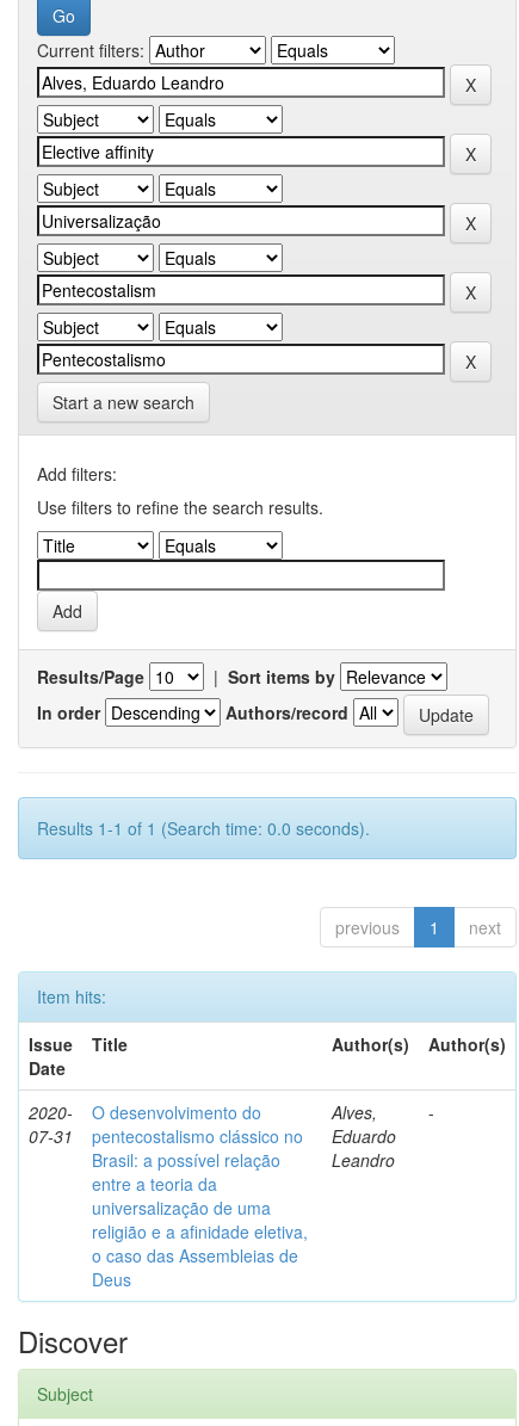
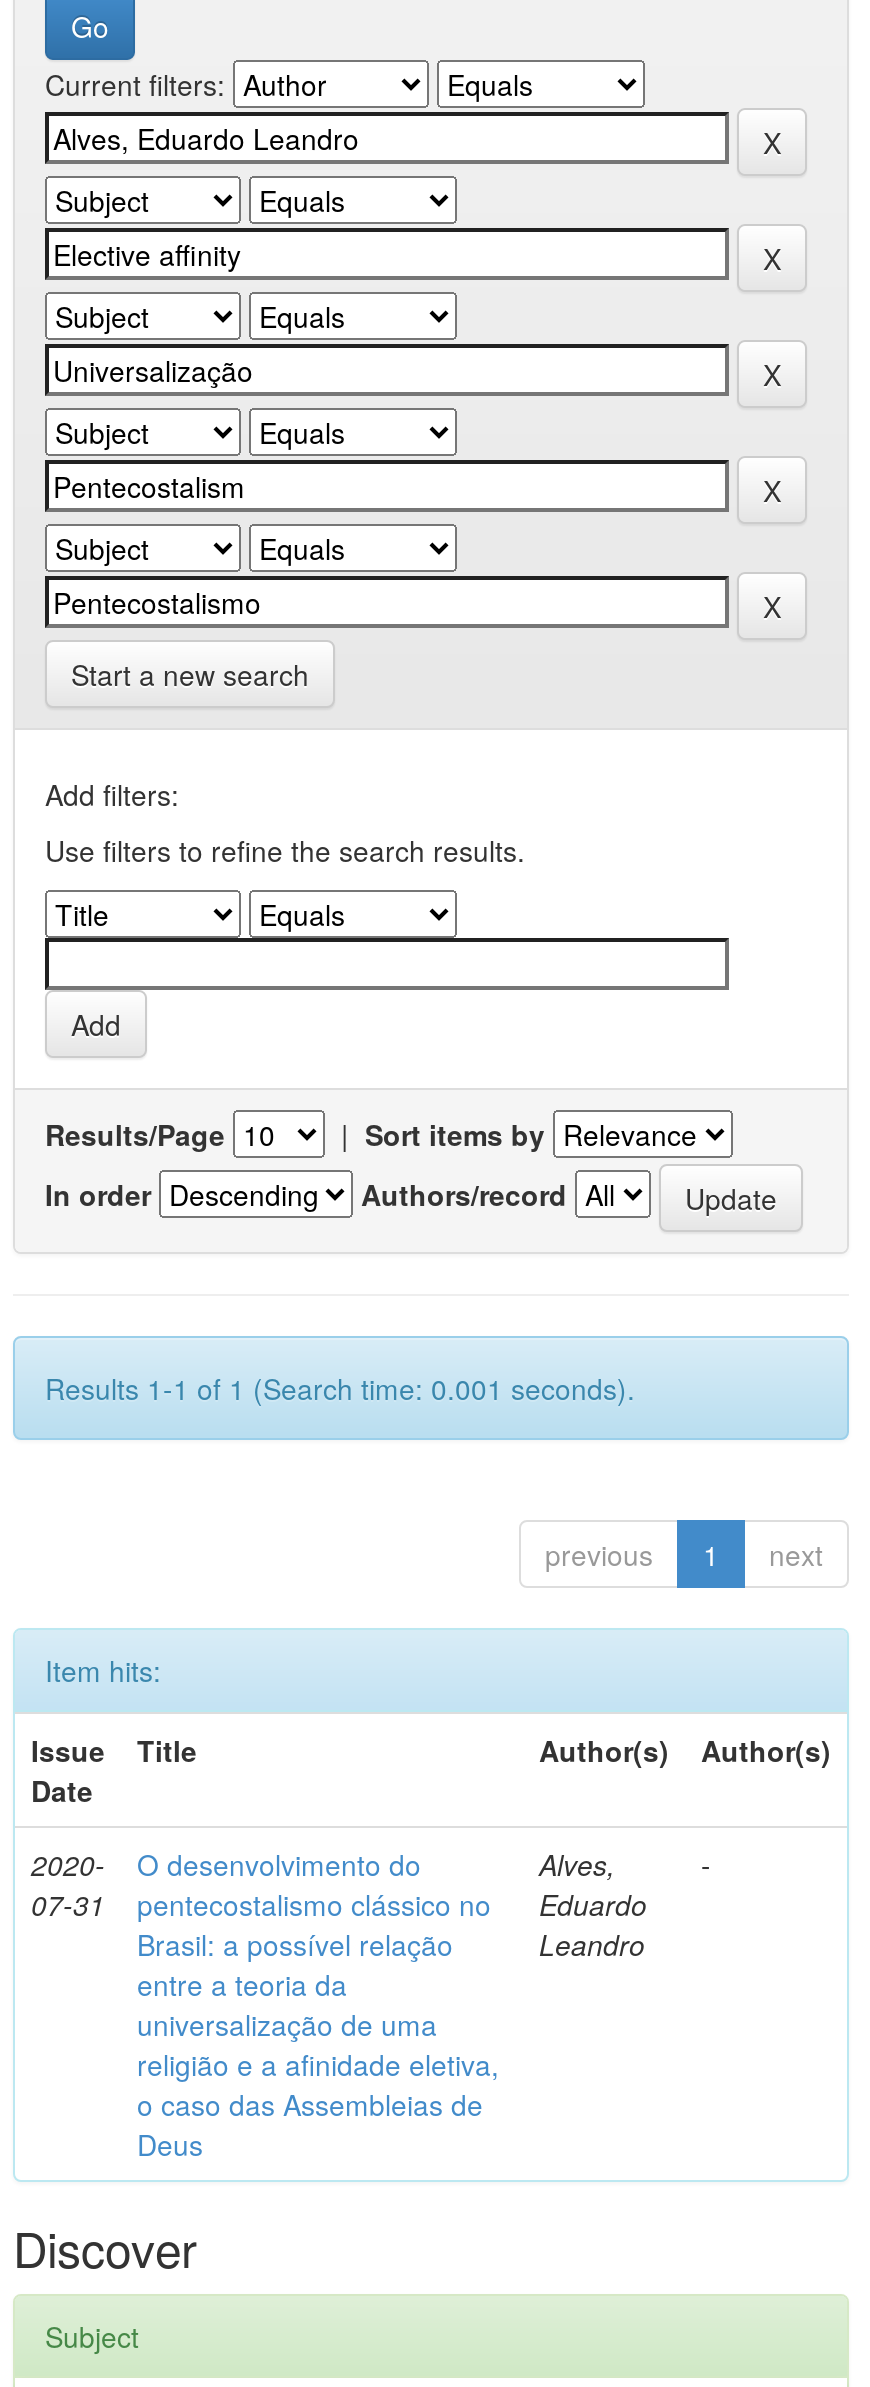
- Results 1-1 of 1 (Search time: 0.0 seconds).
+ Results 1-1 of 1 (Search time: 0.001 seconds).
